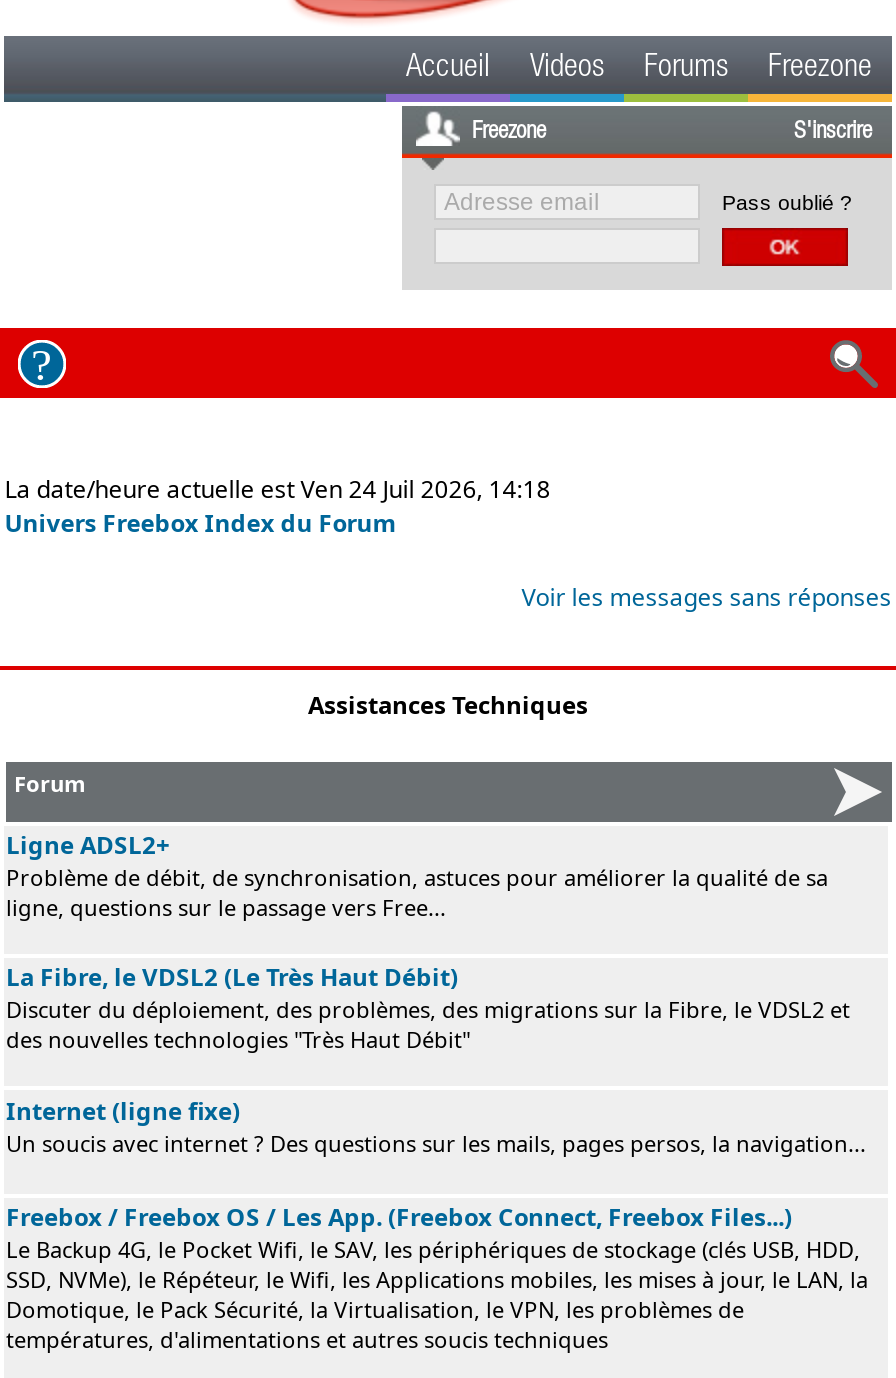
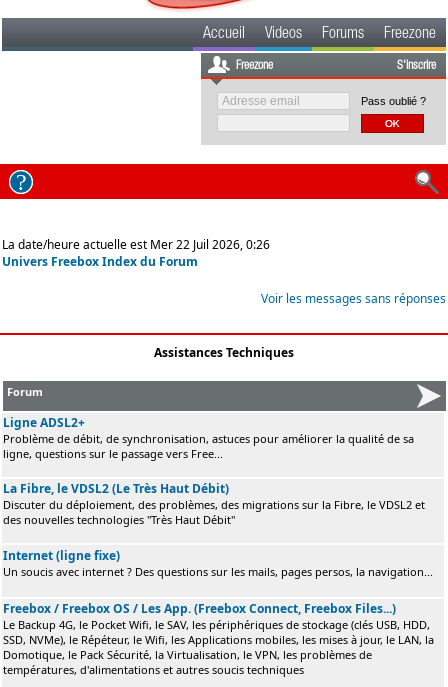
- La date/heure actuelle est Ven 24 Juil 2026, 14:18
+ La date/heure actuelle est Mer 22 Juil 2026, 0:26
